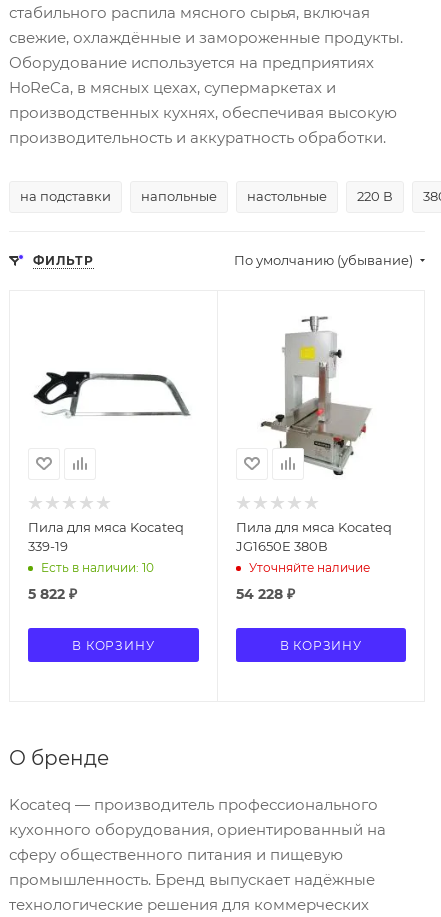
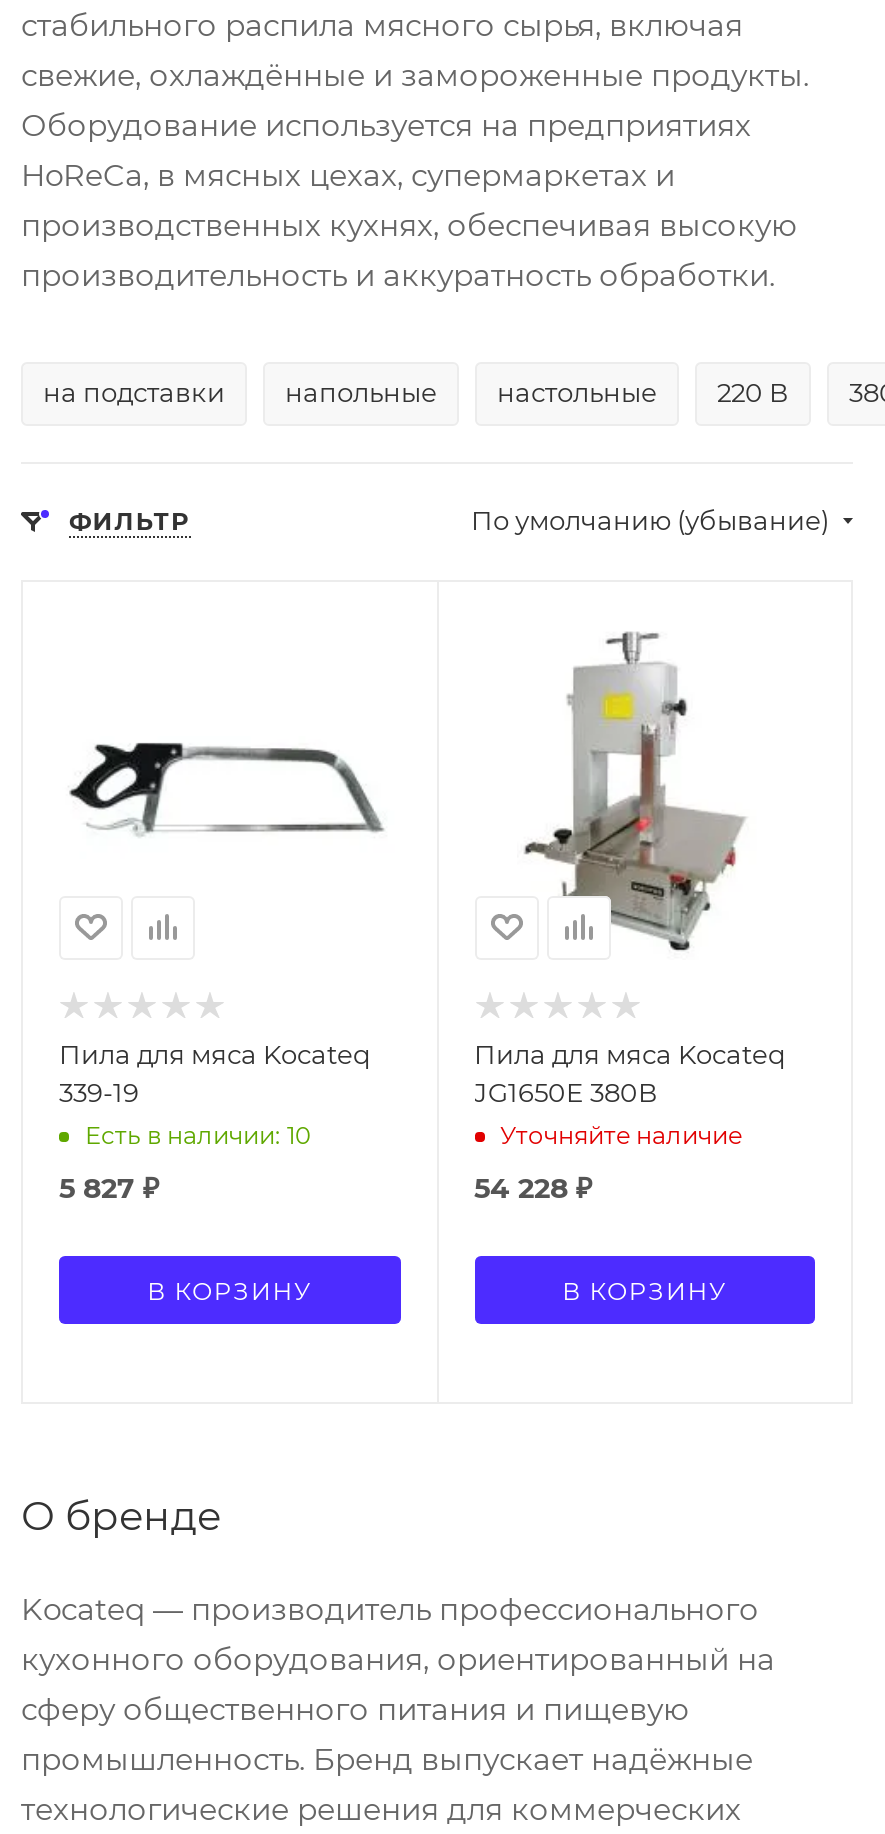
- 5 822 ₽
+ 5 827 ₽
